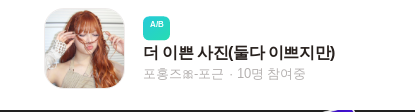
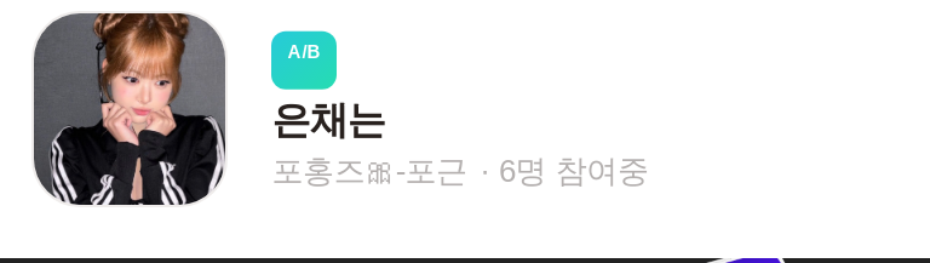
- [image]
- 더 이쁜 사진(둘다 이쁘지만)
+ [image]
+ 은채는

- 10명 참여중
+ 6명 참여중
